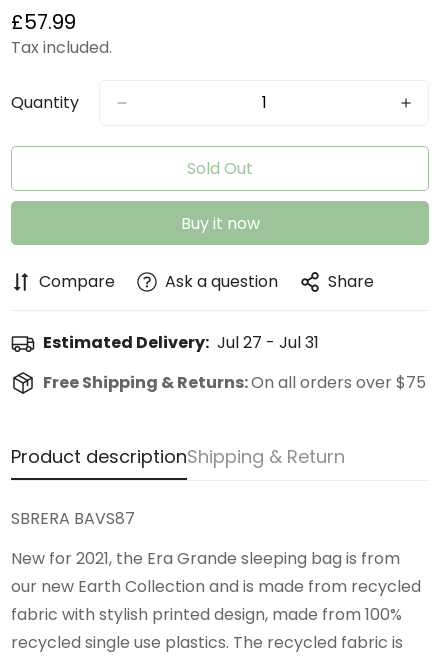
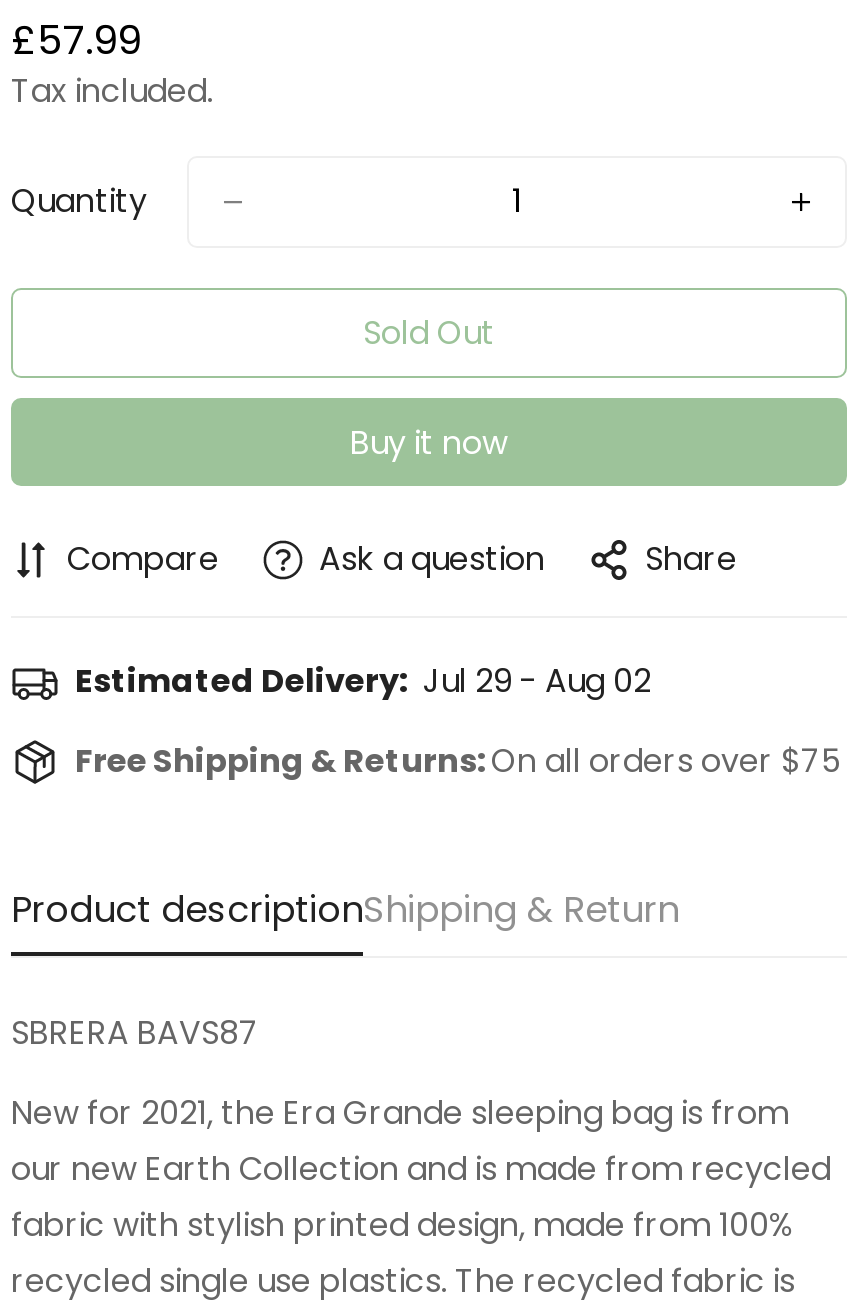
- Estimated Delivery: Jul 27 - Jul 31
+ Estimated Delivery: Jul 29 - Aug 02
